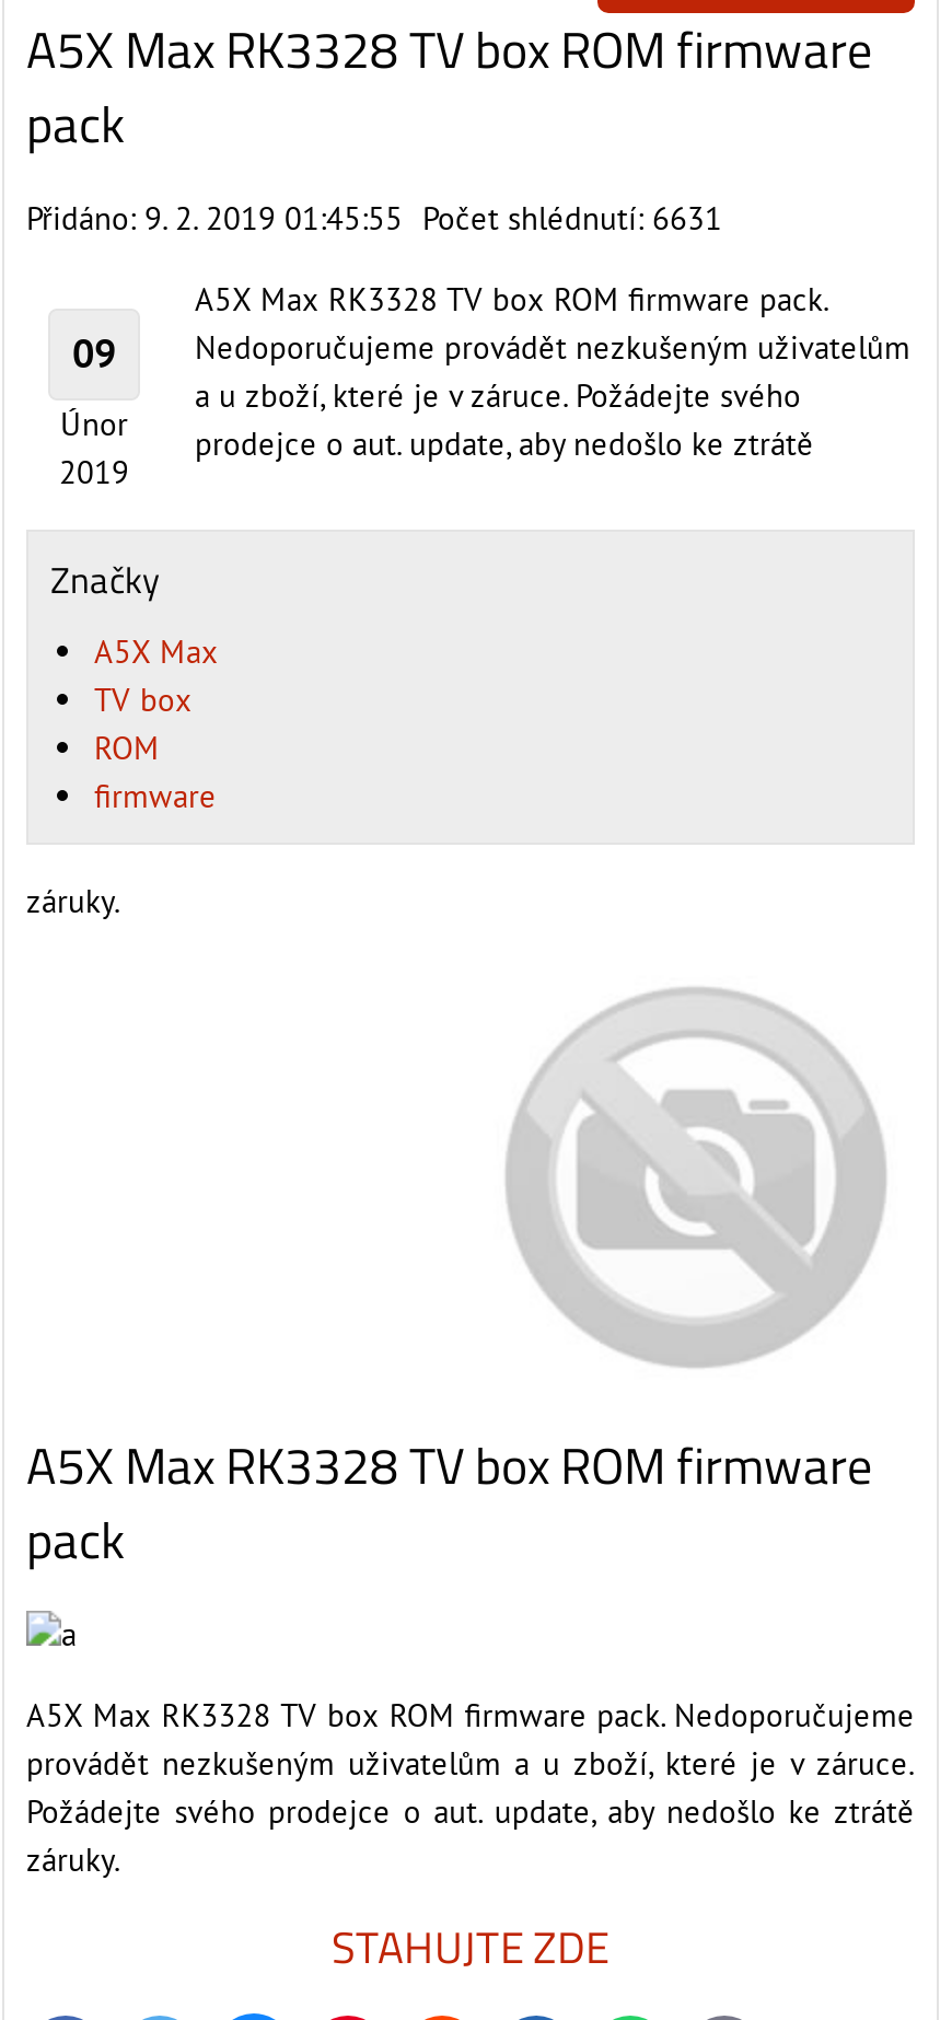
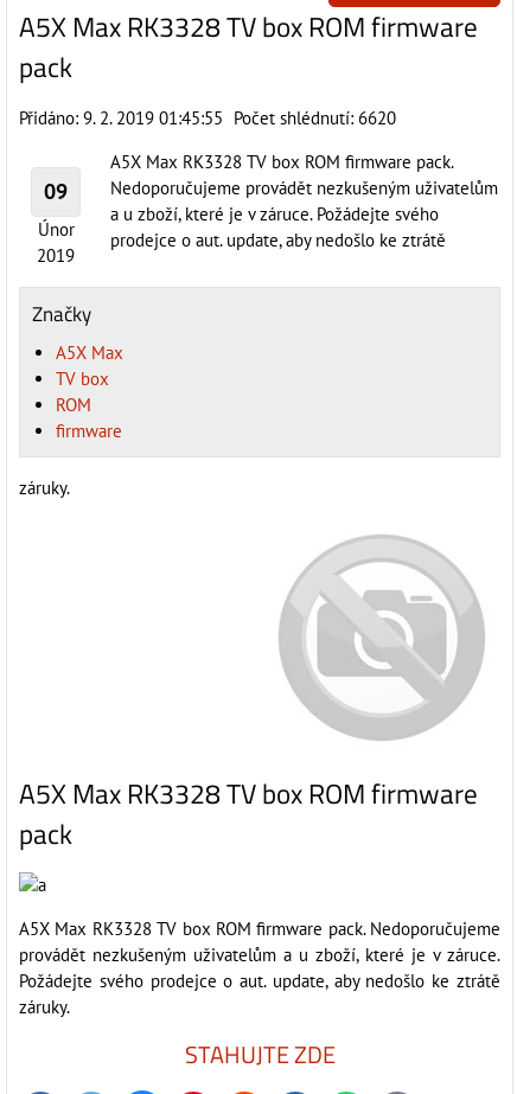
- Přidáno: 9. 2. 2019 01:45:55 Počet shlédnutí: 6631
+ Přidáno: 9. 2. 2019 01:45:55 Počet shlédnutí: 6620
